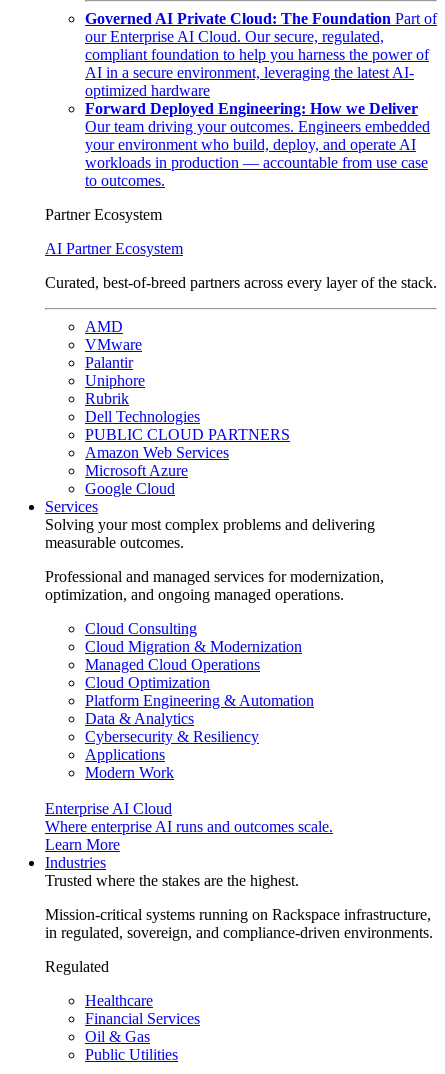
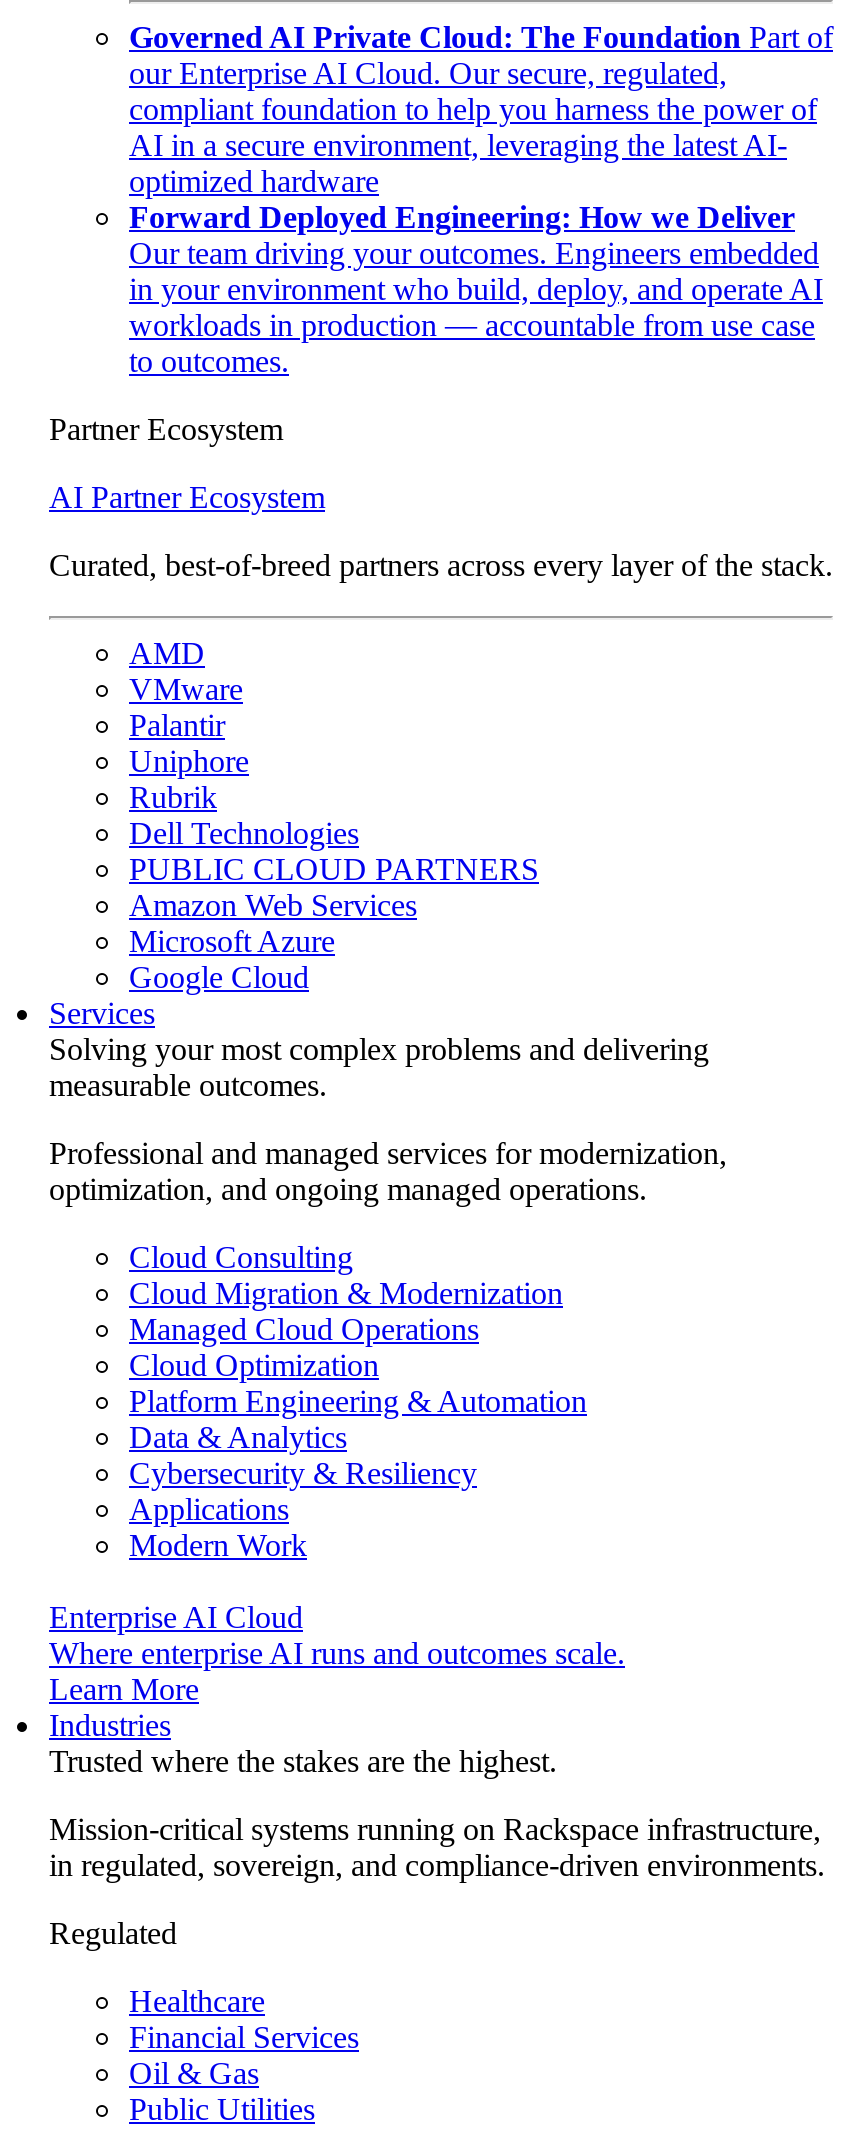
- your environment who build, deploy, and operate AI
+ in your environment who build, deploy, and operate AI
